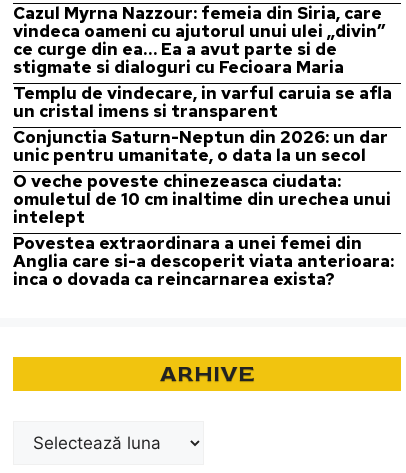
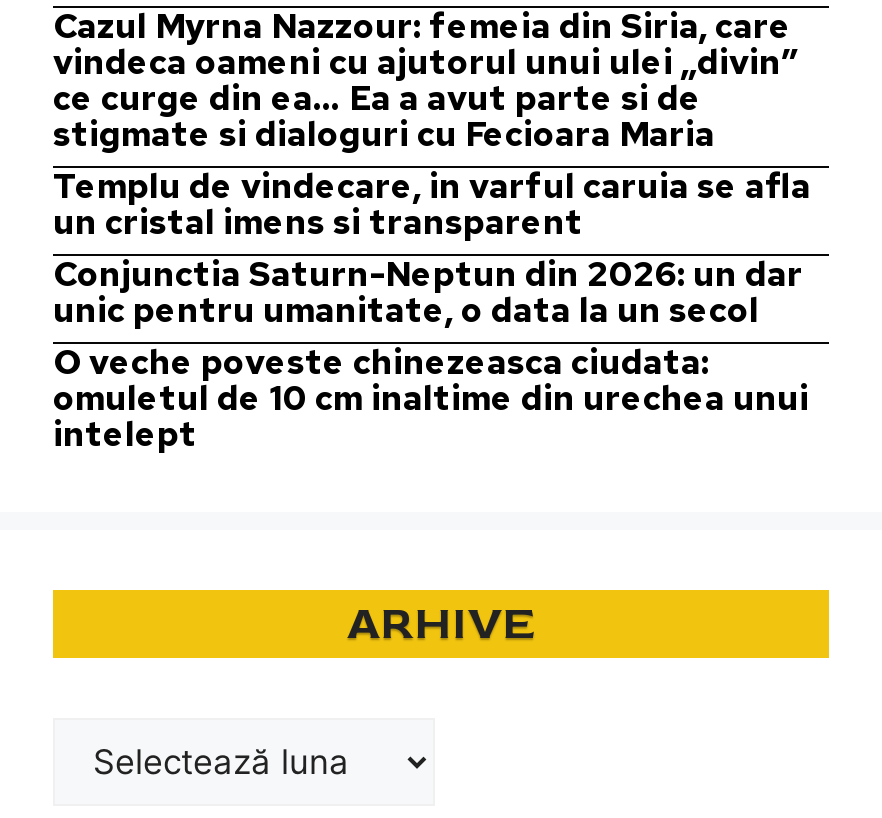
- Povestea extraordinara a unei femei din
- Anglia care si-a descoperit viata anterioara:
- inca o dovada ca reincarnarea exista?
